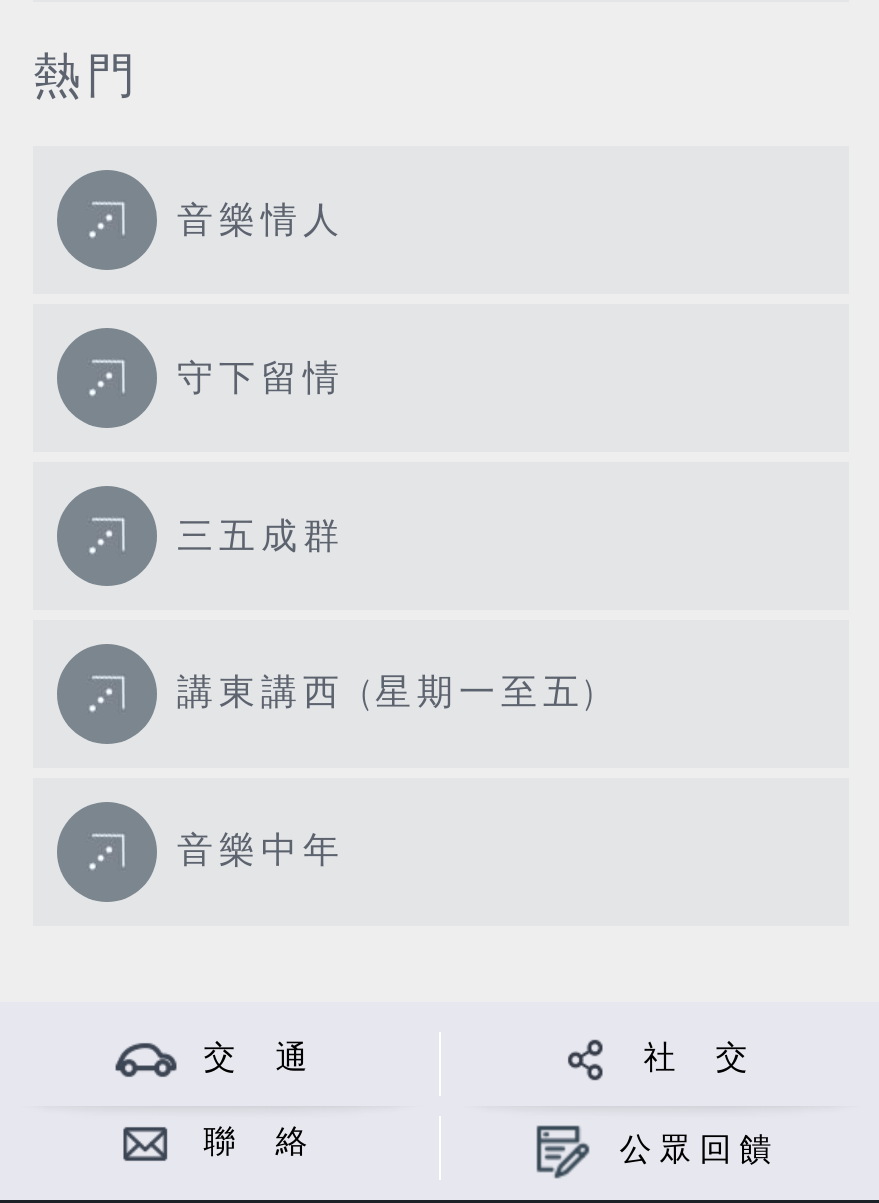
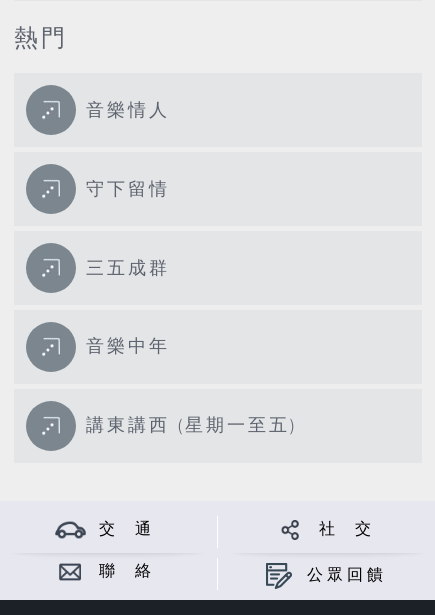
moved down: 講東講西 (星期一至五)

moved up: 音樂中年
